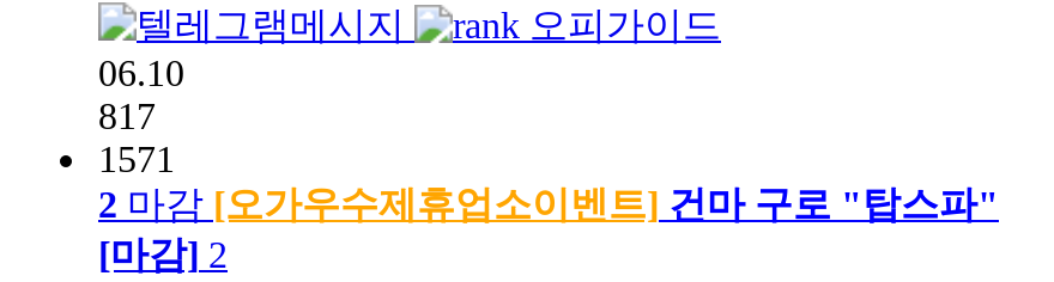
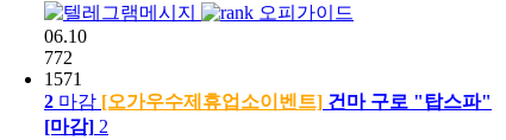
- 817
+ 772
